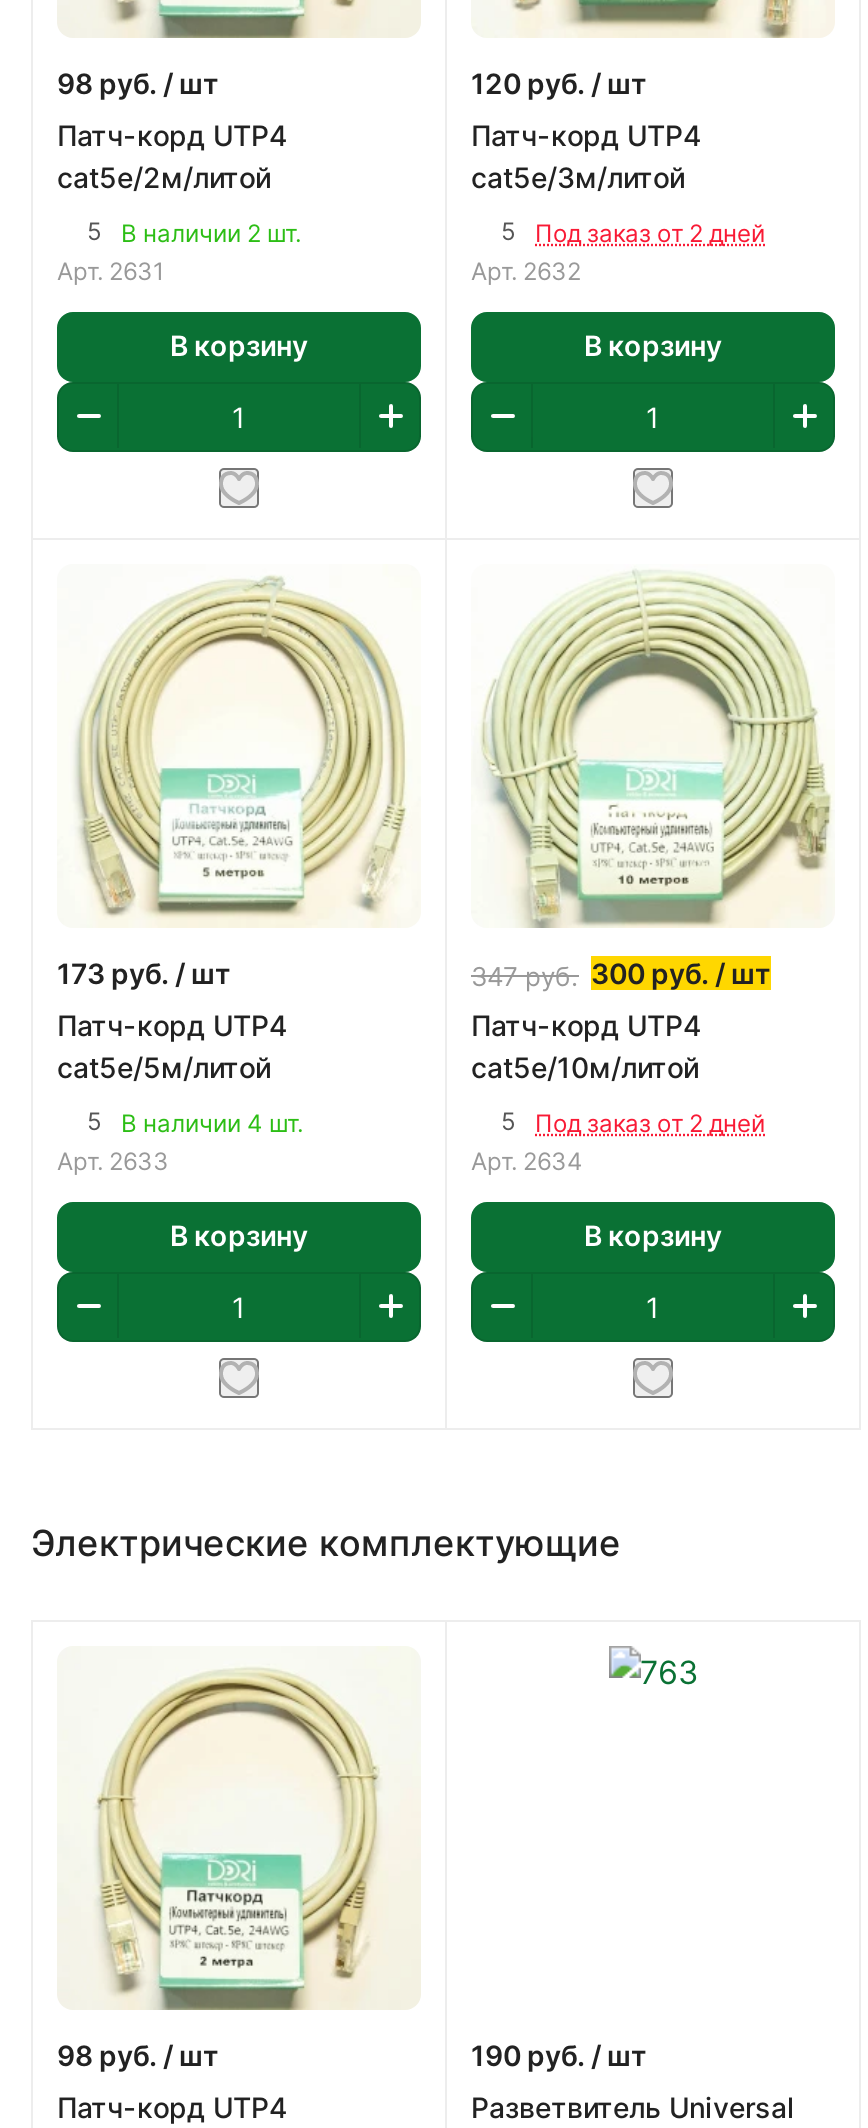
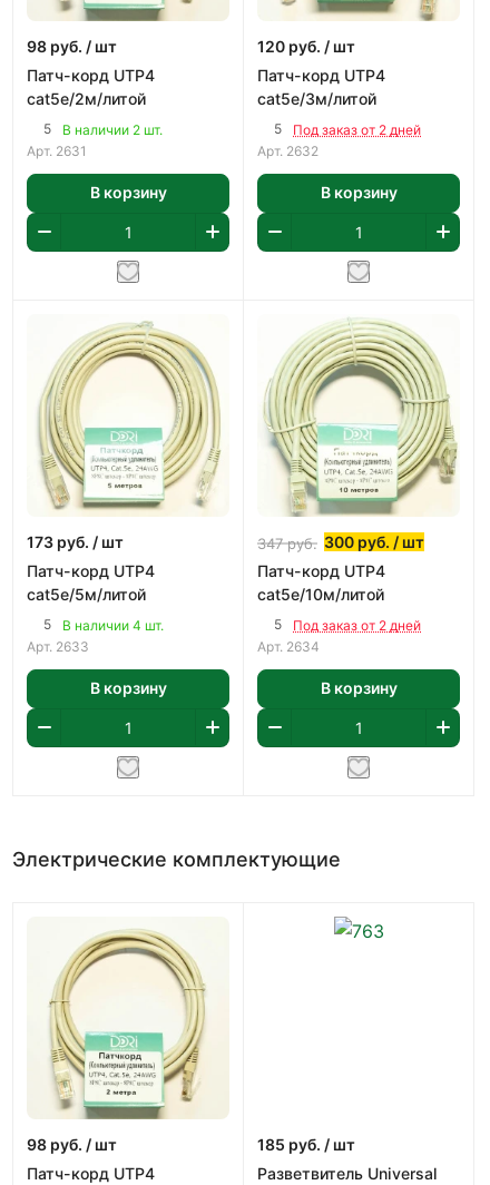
- 190 руб. / шт
+ 185 руб. / шт
